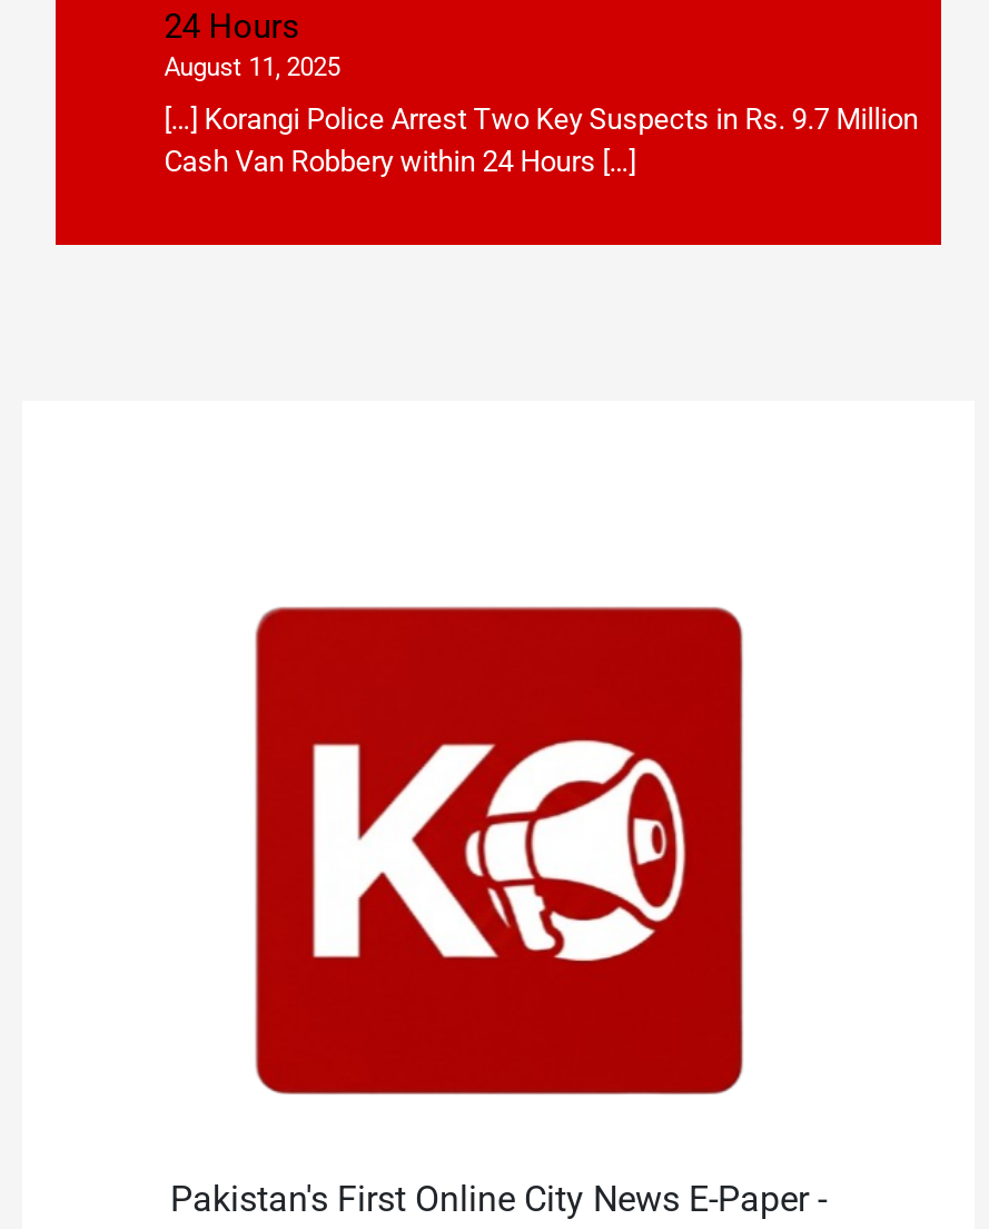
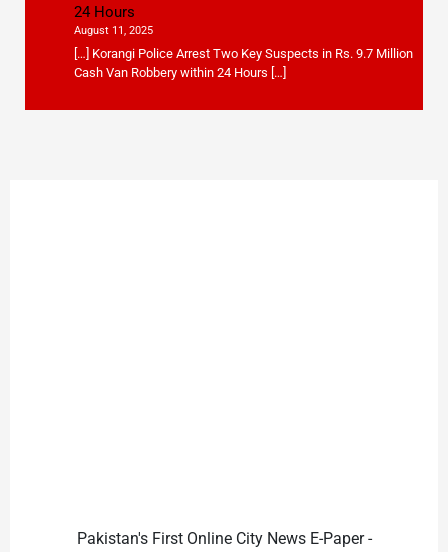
- [image]
